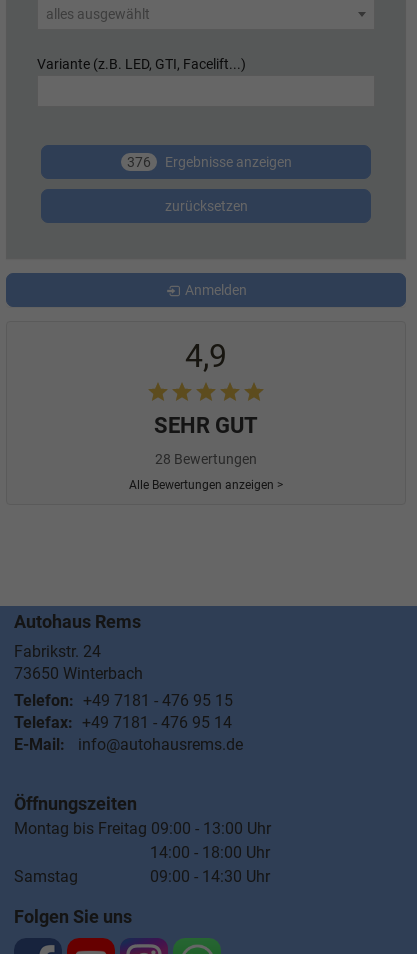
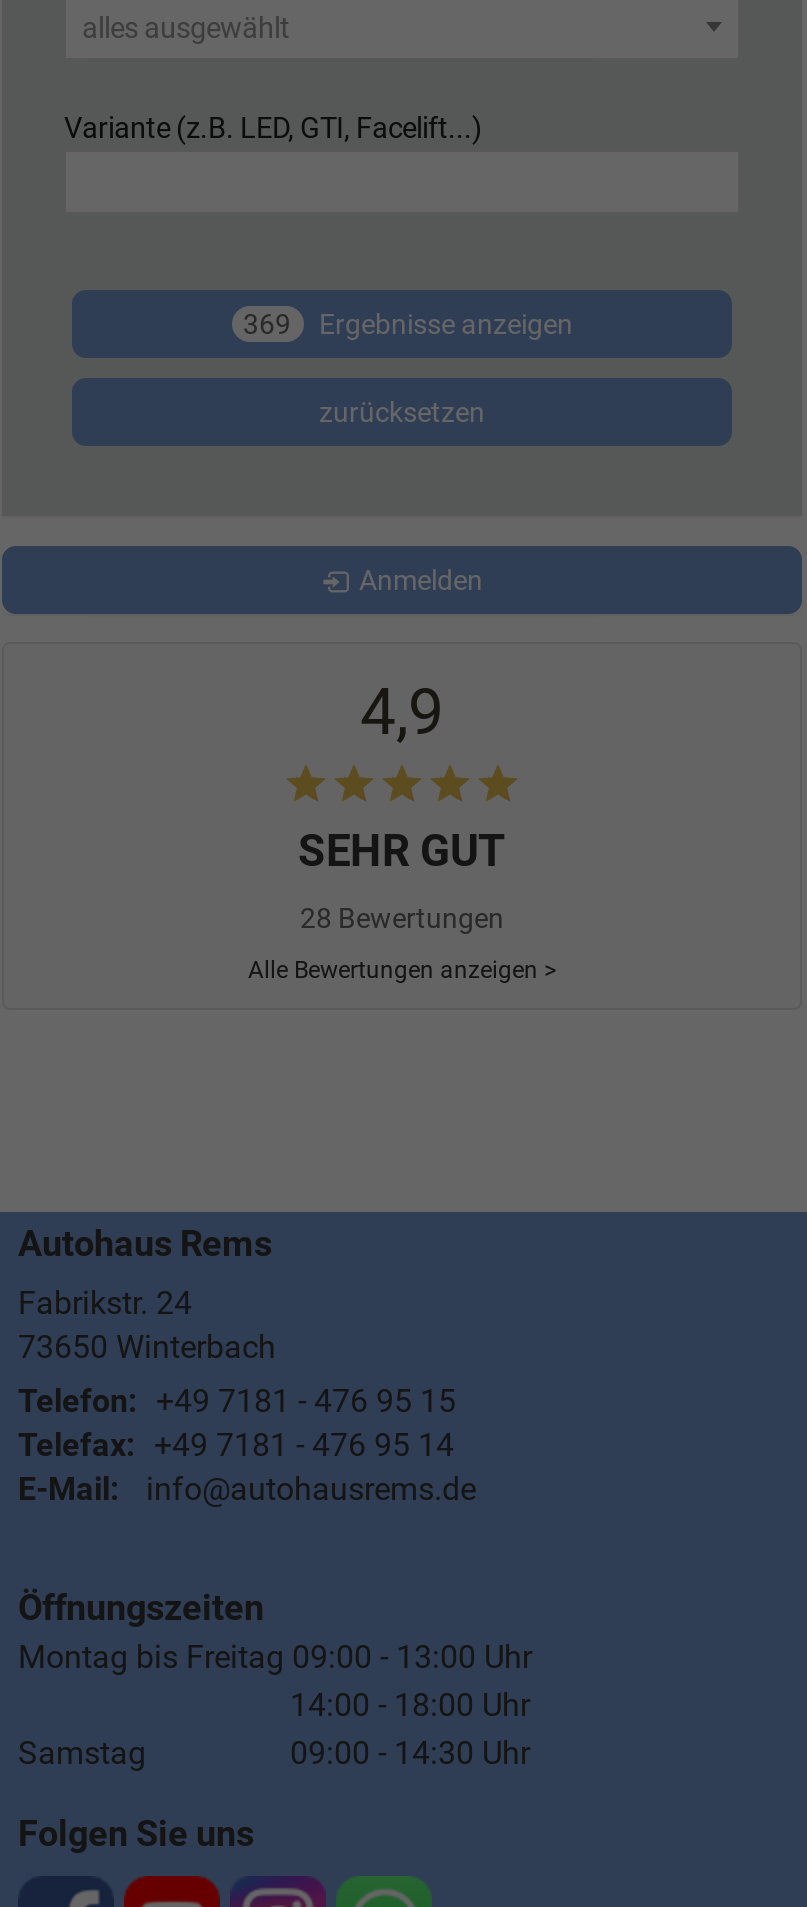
- 376
+ 369
